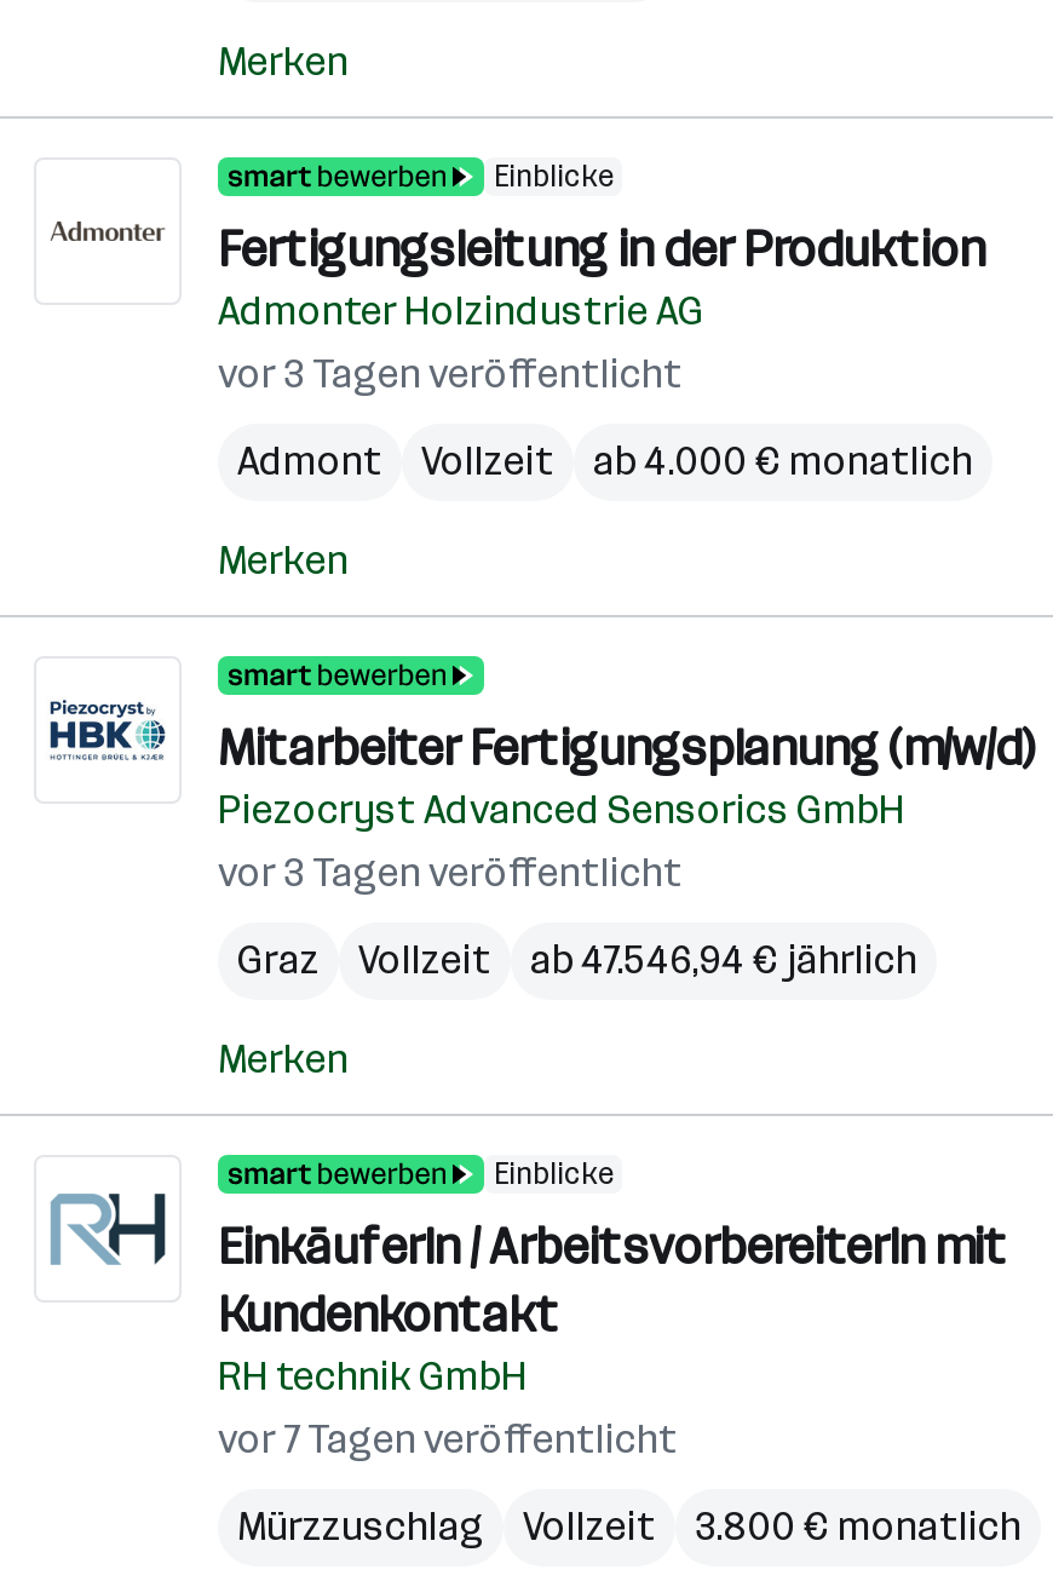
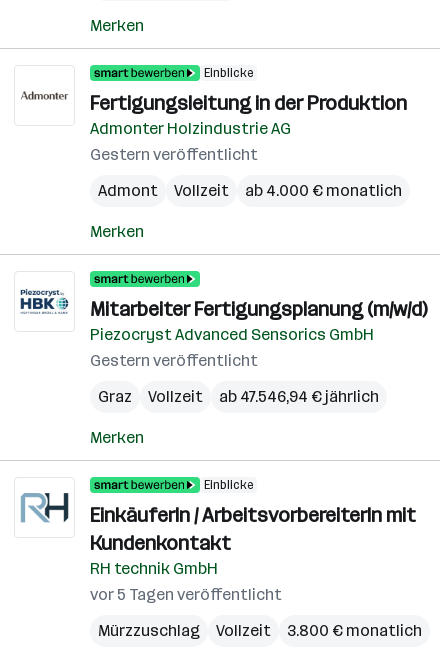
- vor 3 Tagen veröffentlicht
+ Gestern veröffentlicht

- vor 3 Tagen veröffentlicht
+ Gestern veröffentlicht

- vor 7 Tagen veröffentlicht
+ vor 5 Tagen veröffentlicht
